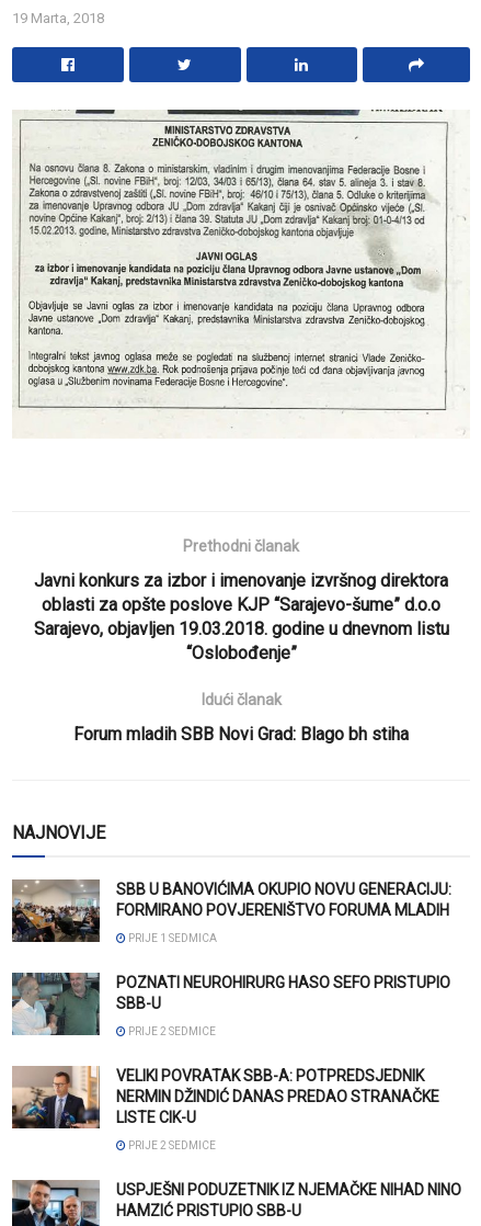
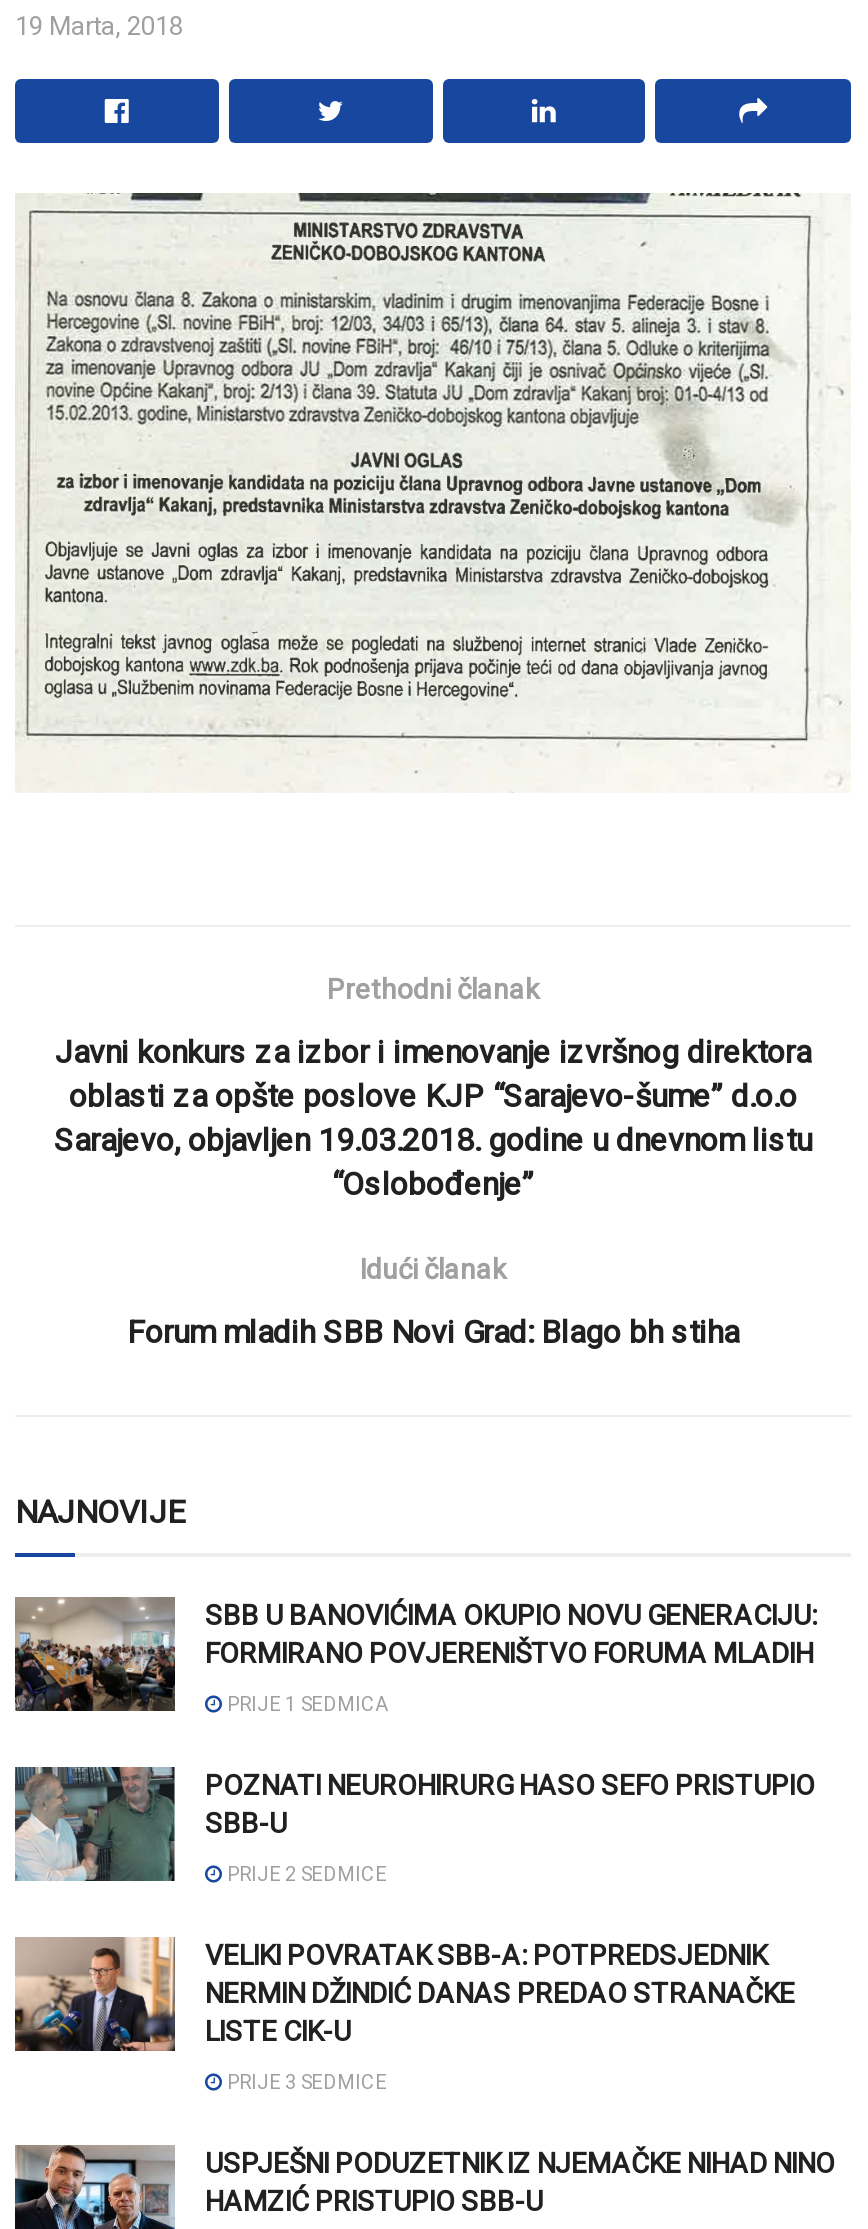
- PRIJE 2 SEDMICE
+ PRIJE 3 SEDMICE
